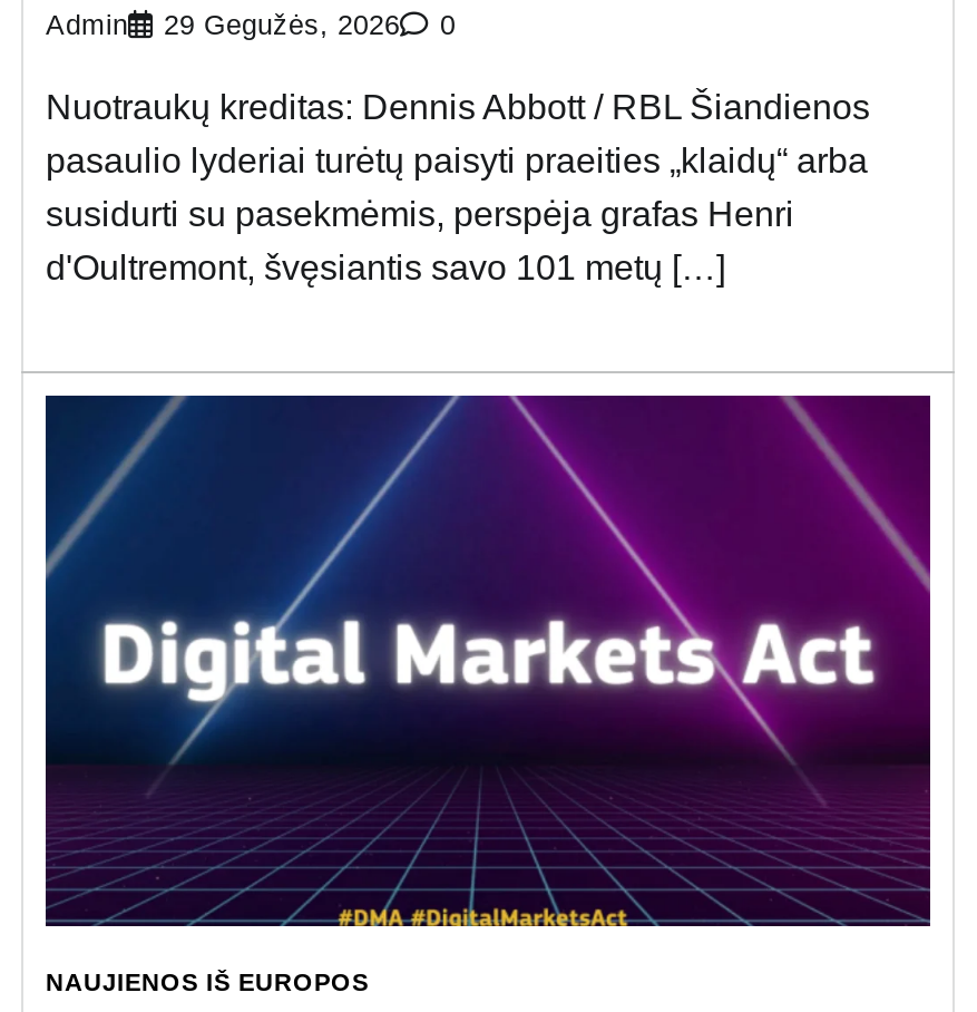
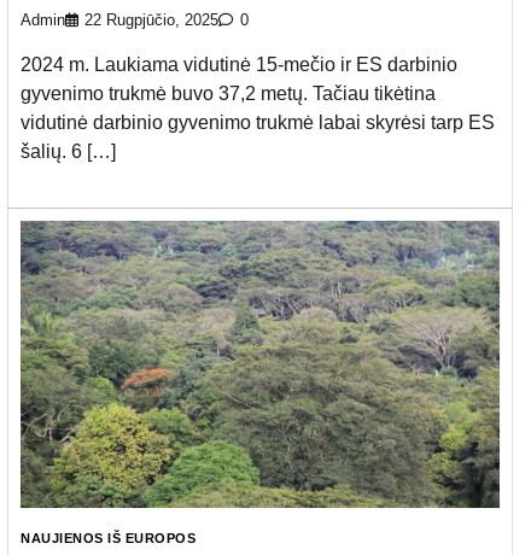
- Admin 29 Gegužės, 2026 0
+ Admin 22 Rugpjūčio, 2025 0

- Nuotraukų kreditas: Dennis Abbott / RBL Šiandienos
- pasaulio lyderiai turėtų paisyti praeities „klaidų“ arba
- susidurti su pasekmėmis, perspėja grafas Henri
- d'Oultremont, švęsiantis savo 101 metų […]
+ 2024 m. Laukiama vidutinė 15-mečio ir ES darbinio
+ gyvenimo trukmė buvo 37,2 metų. Tačiau tikėtina
+ vidutinė darbinio gyvenimo trukmė labai skyrėsi tarp ES
+ šalių. 6 […]

- [image]
+ [image]
